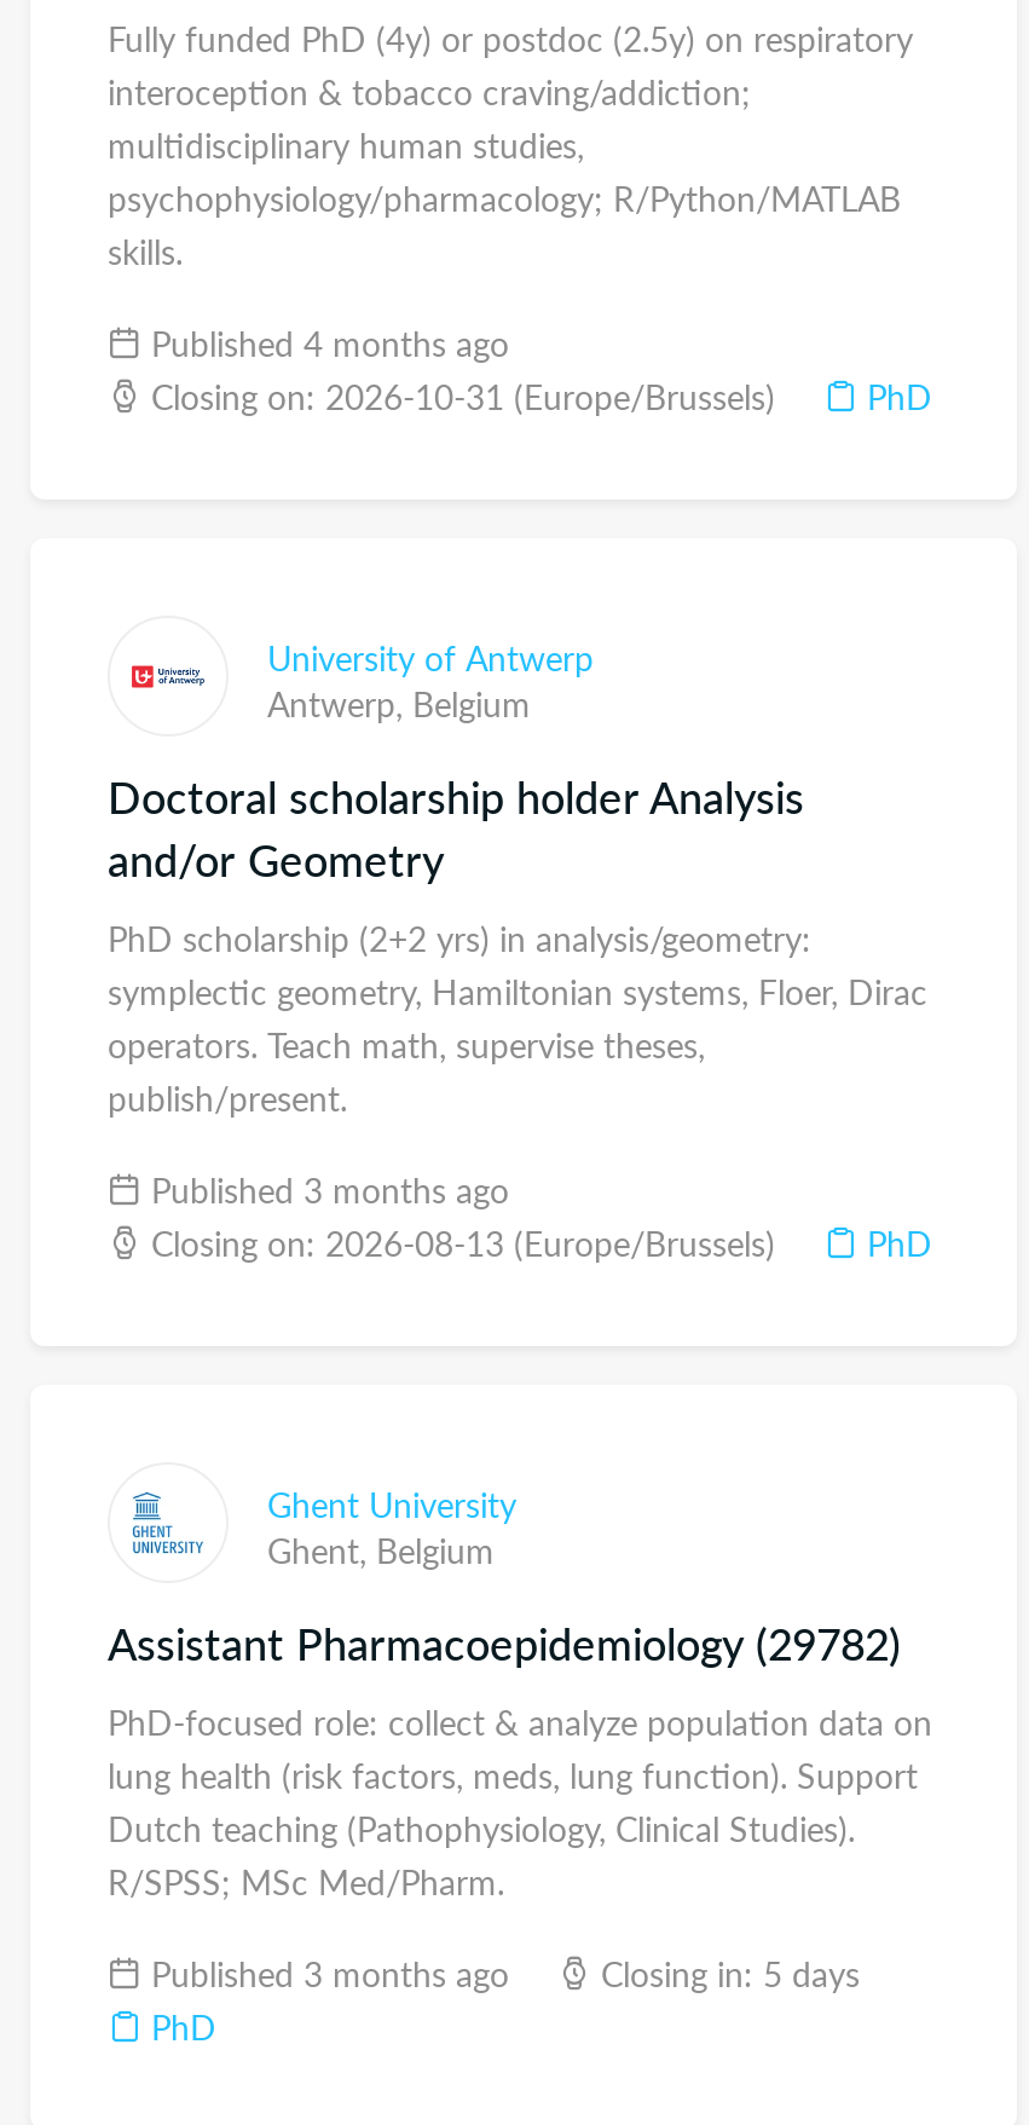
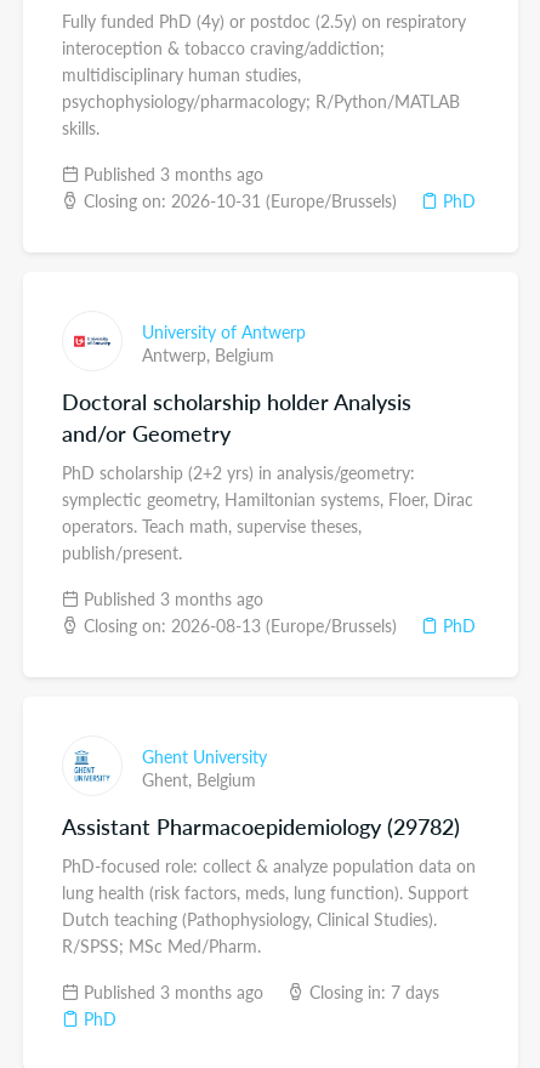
- Published 4 months ago
+ Published 3 months ago

- Closing in: 5 days
+ Closing in: 7 days
